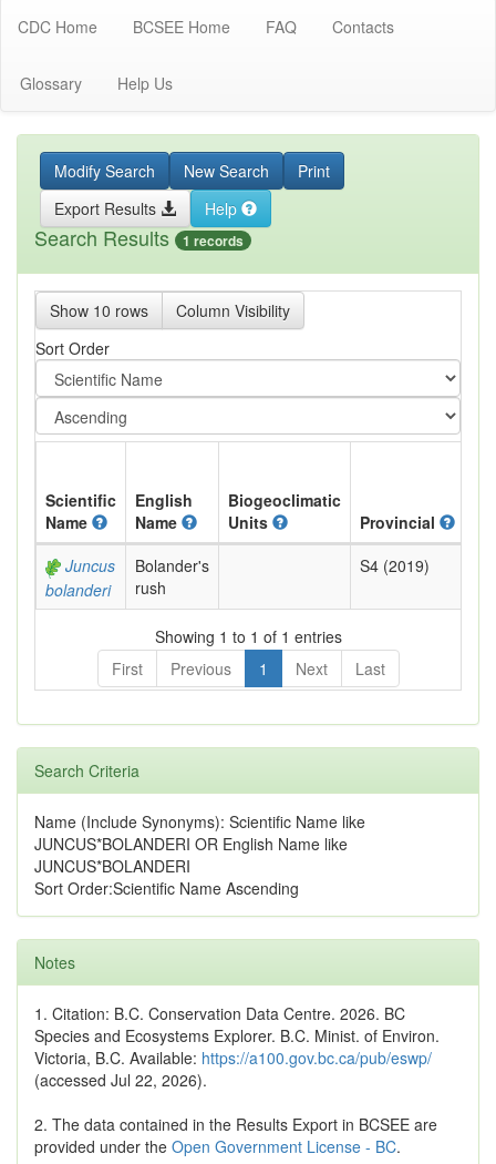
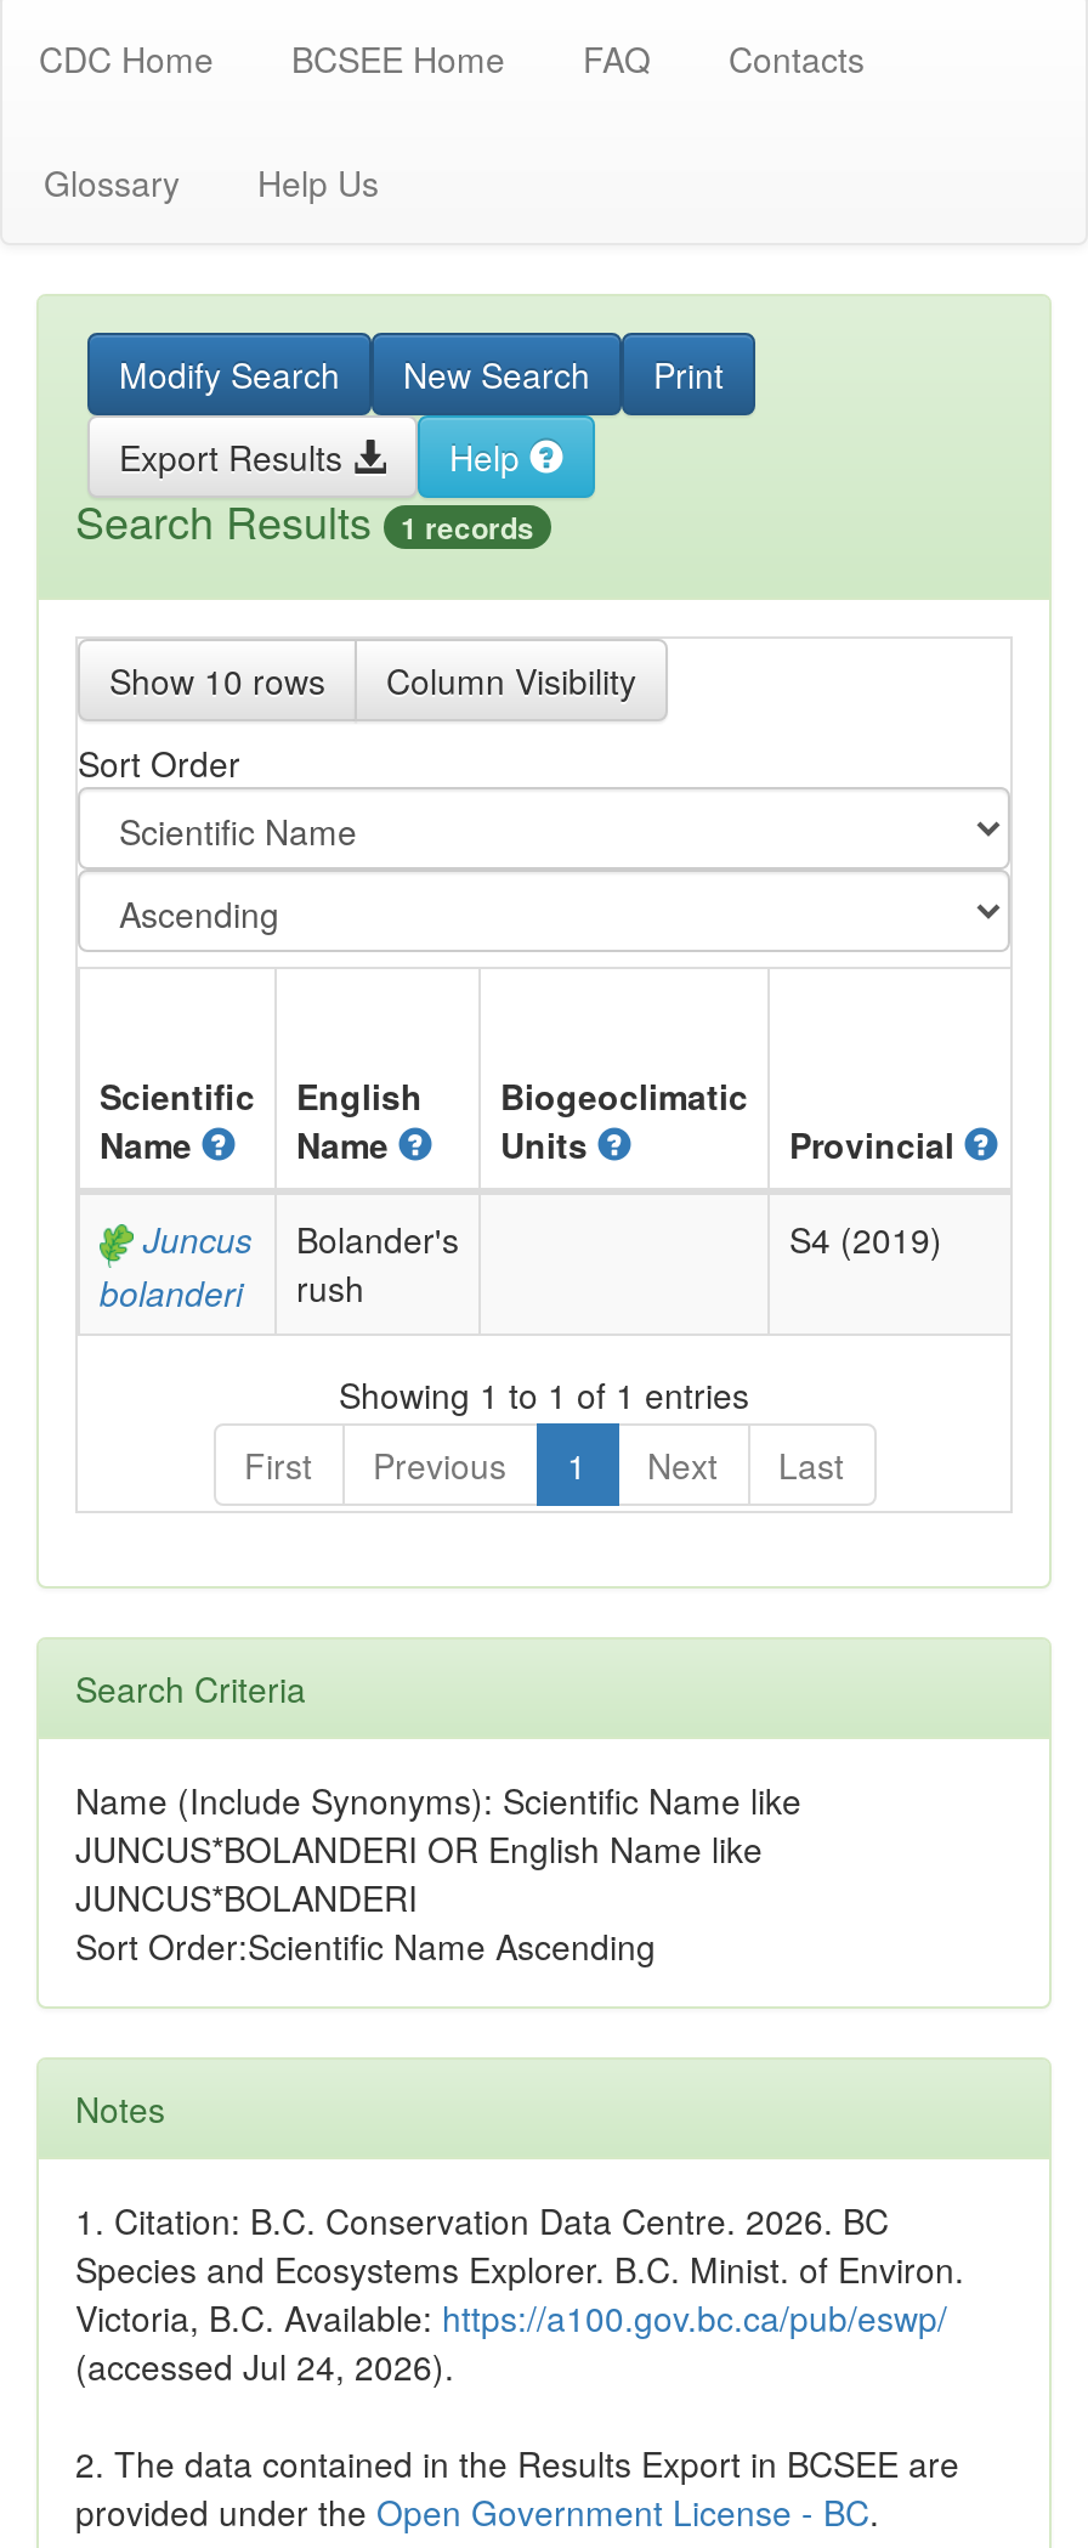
- (accessed Jul 22, 2026).
+ (accessed Jul 24, 2026).
